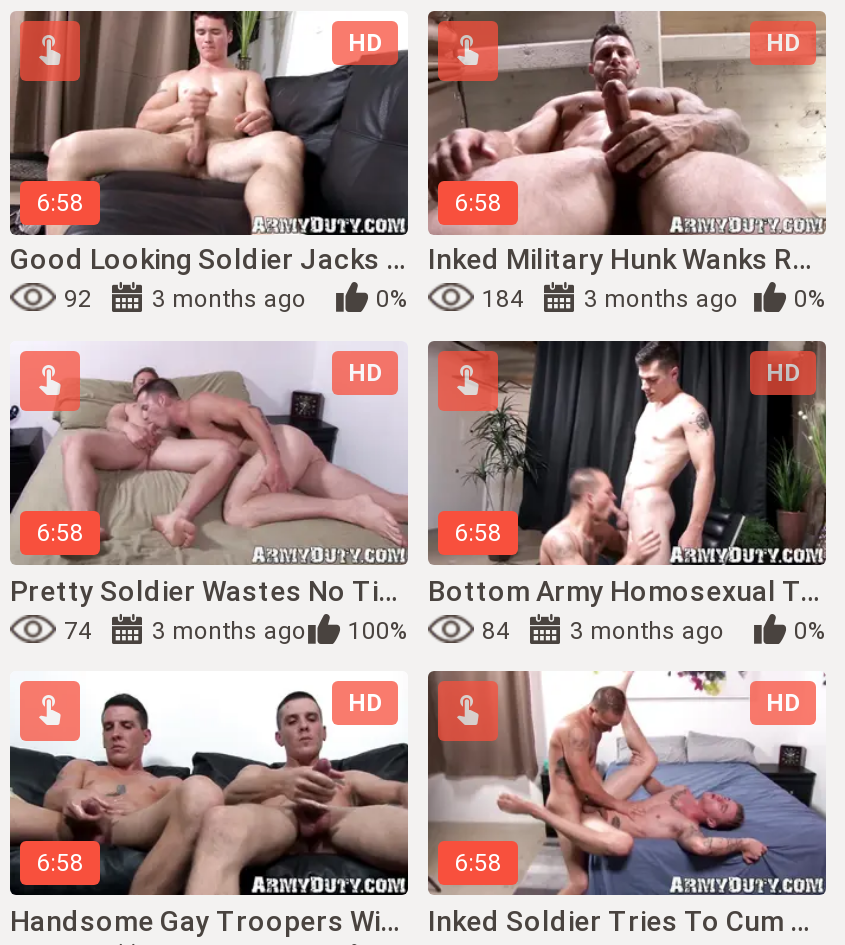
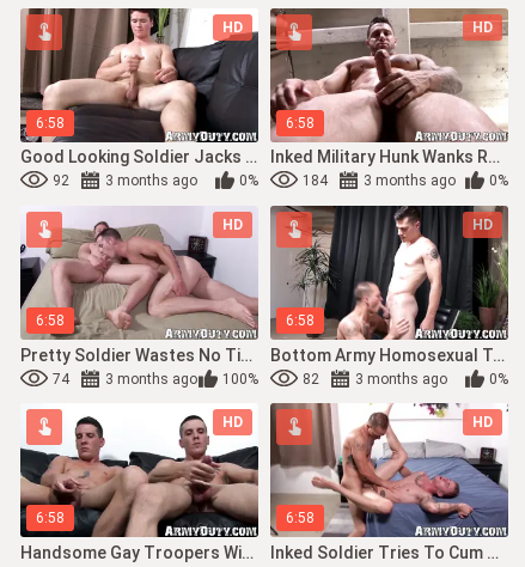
- 84
+ 82
